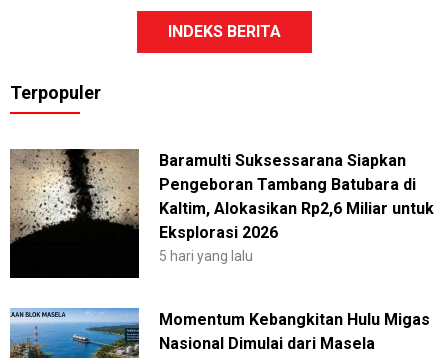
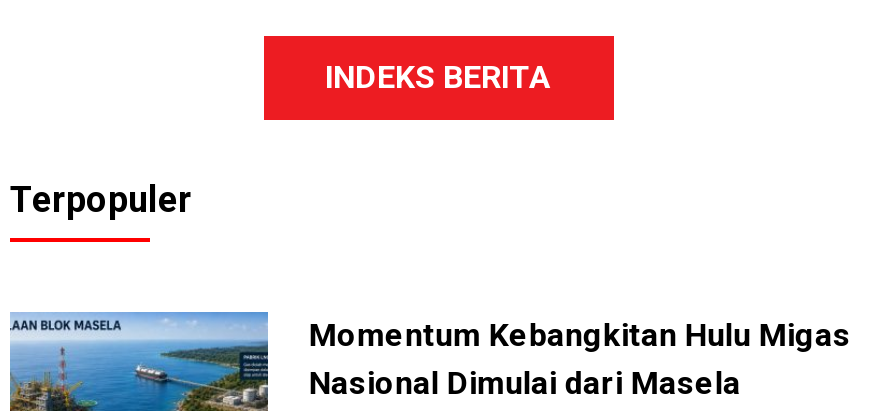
- [image]
- Baramulti Suksessarana Siapkan
- Pengeboran Tambang Batubara di
- Kaltim, Alokasikan Rp2,6 Miliar untuk
- Eksplorasi 2026
- 5 hari yang lalu
